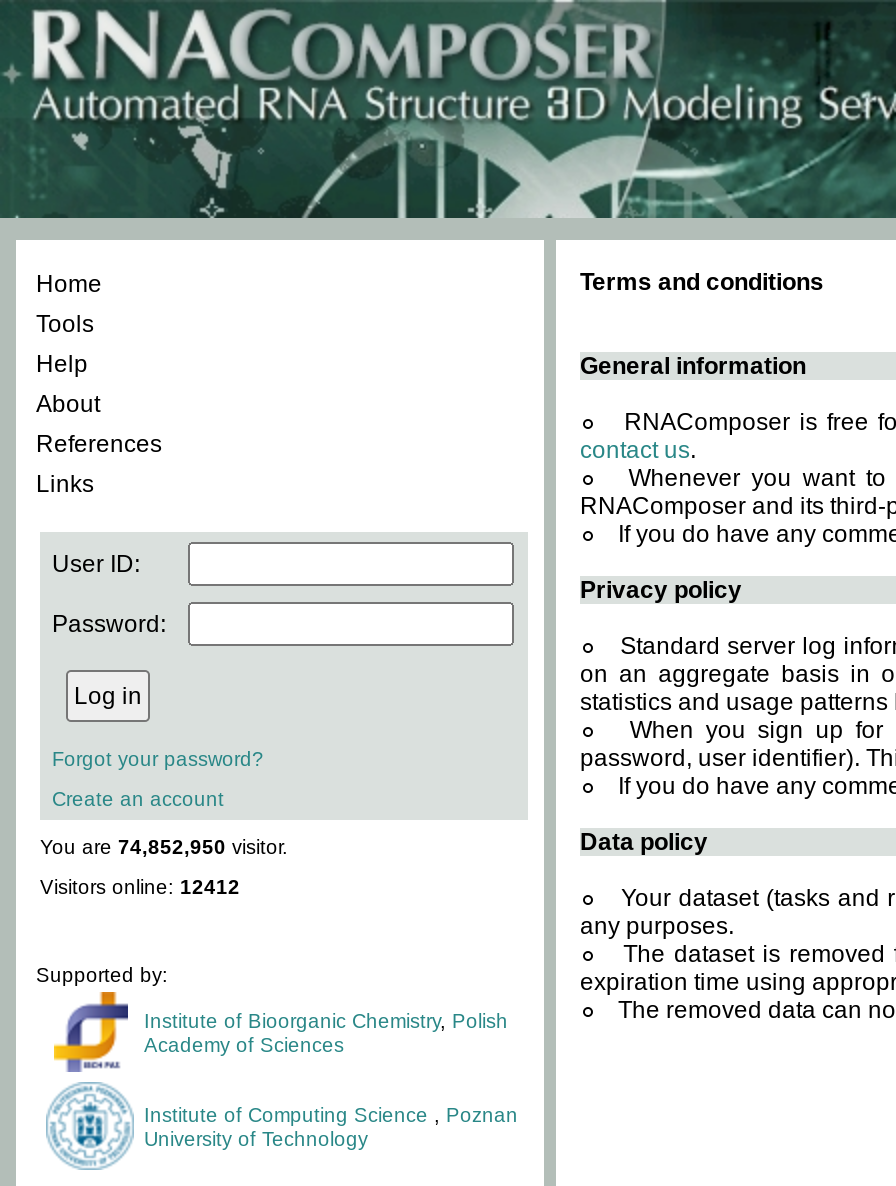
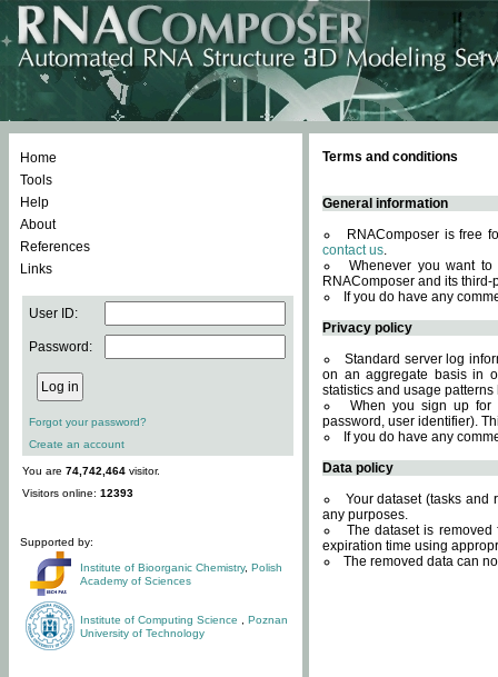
- You are 74,852,950 visitor.
+ You are 74,742,464 visitor.

- Visitors online: 12412
+ Visitors online: 12393
